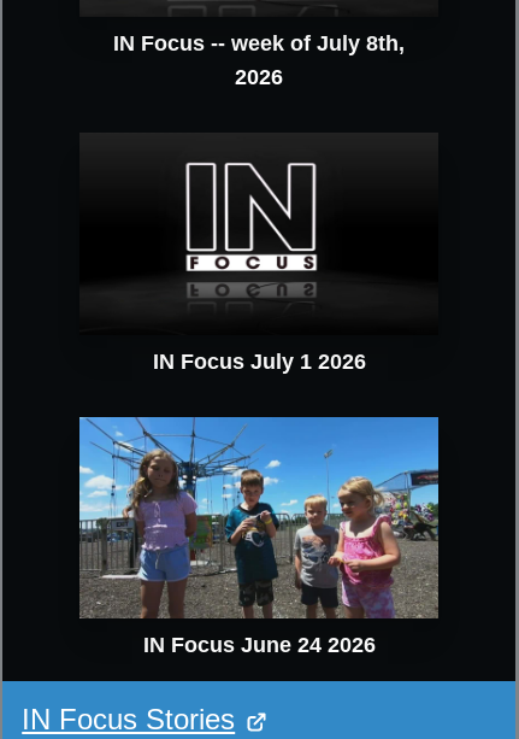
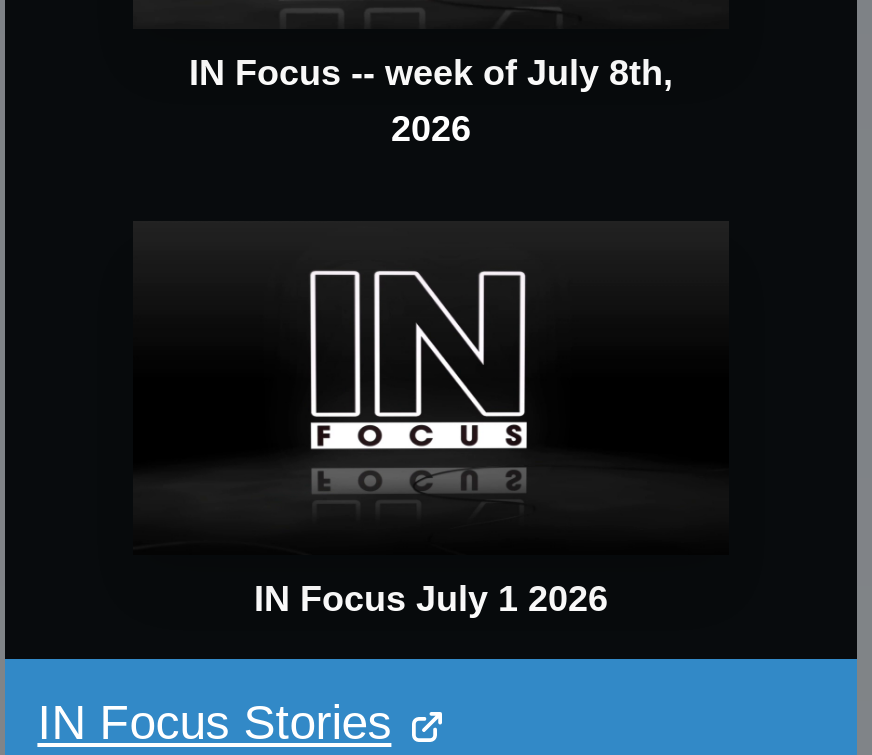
- [image]
- IN Focus June 24 2026
